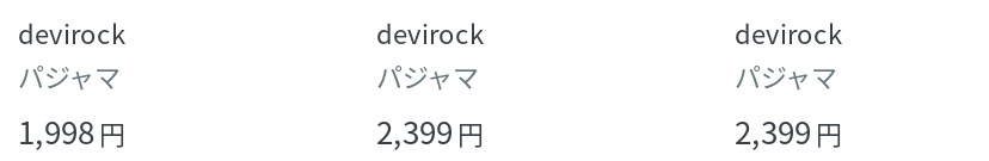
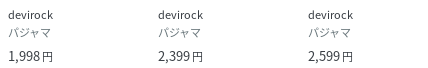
- 2,399 円
+ 2,599 円
